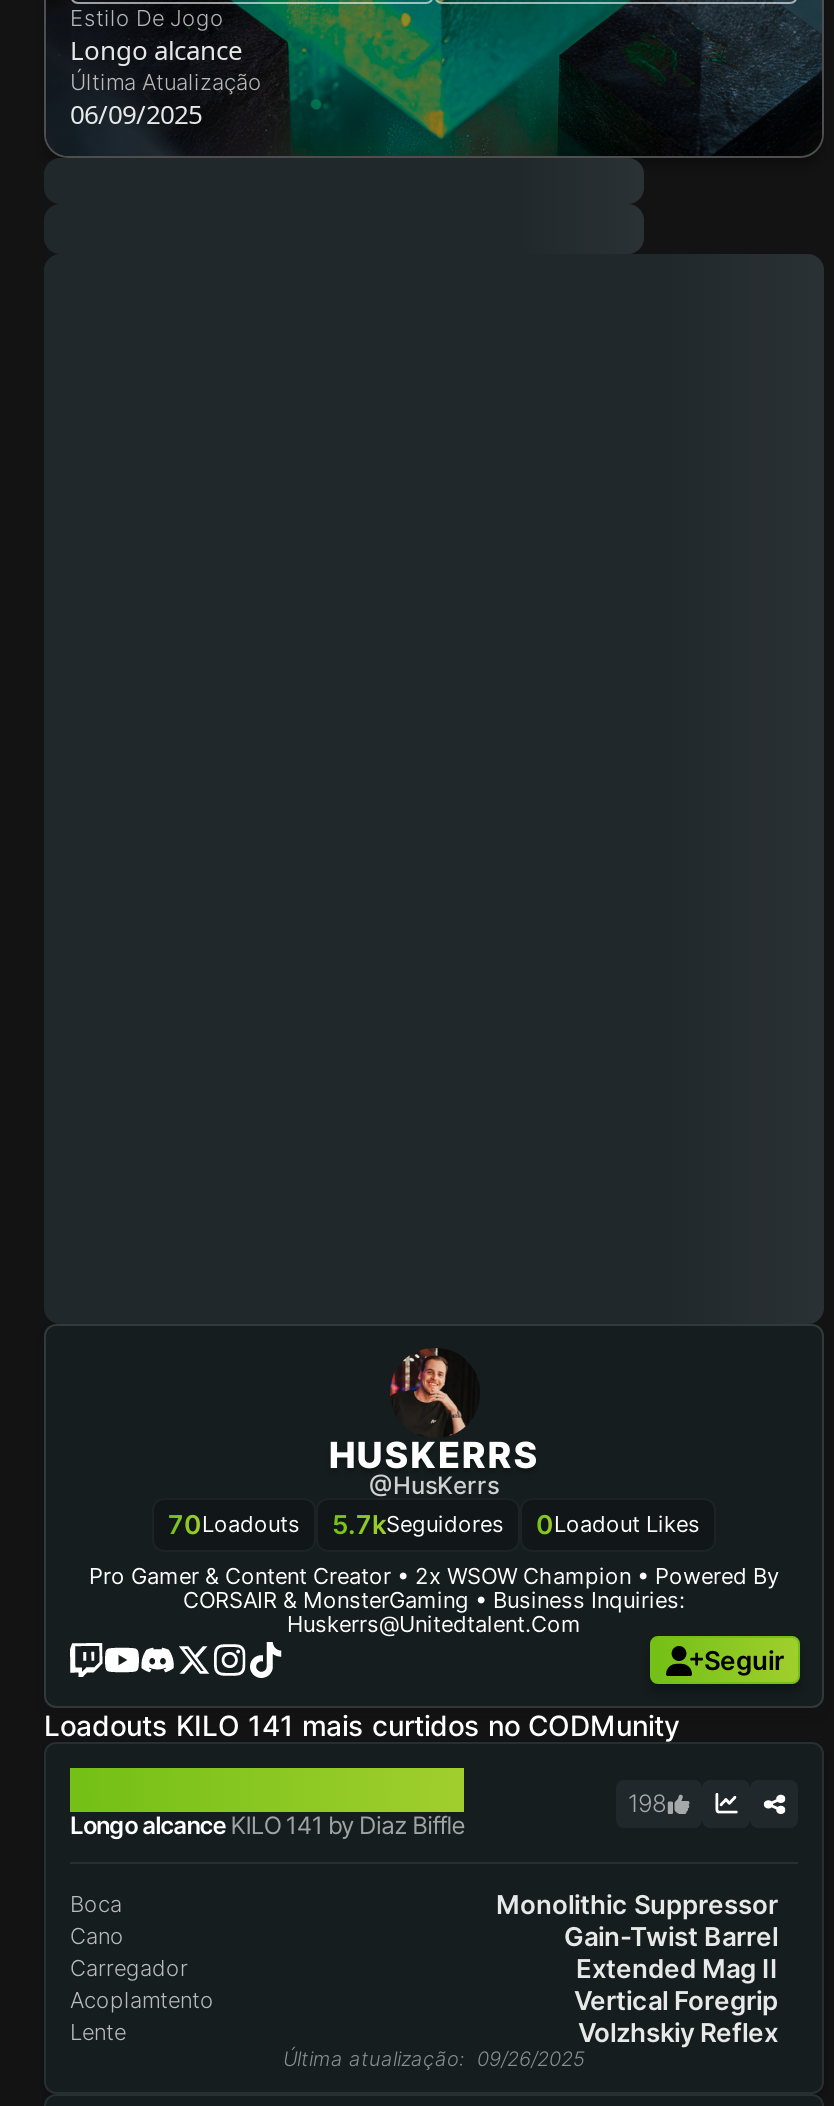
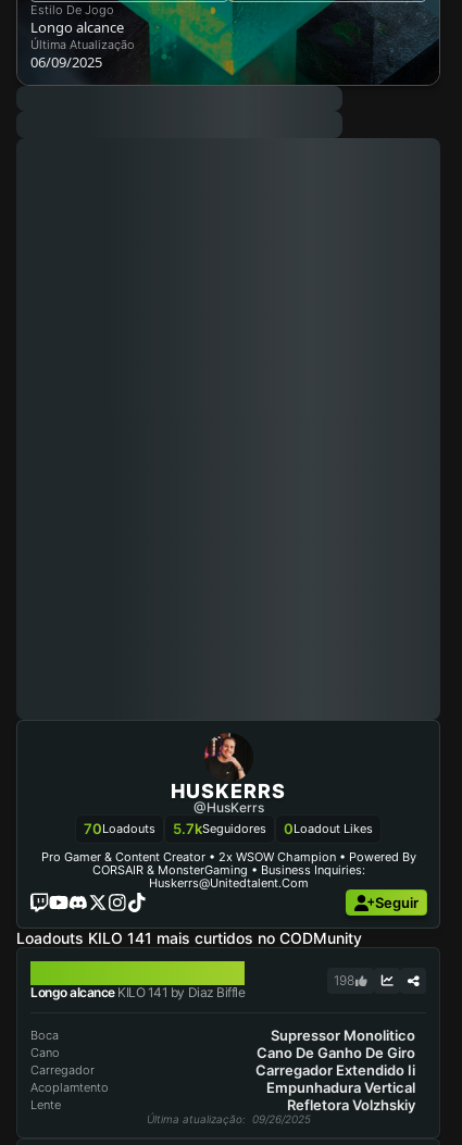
- Monolithic Suppressor
+ Supressor Monolitico

- Gain-Twist Barrel
+ Cano De Ganho De Giro

- Extended Mag II
+ Carregador Extendido Ii

- Vertical Foregrip
+ Empunhadura Vertical

- Volzhskiy Reflex
+ Refletora Volzhskiy
